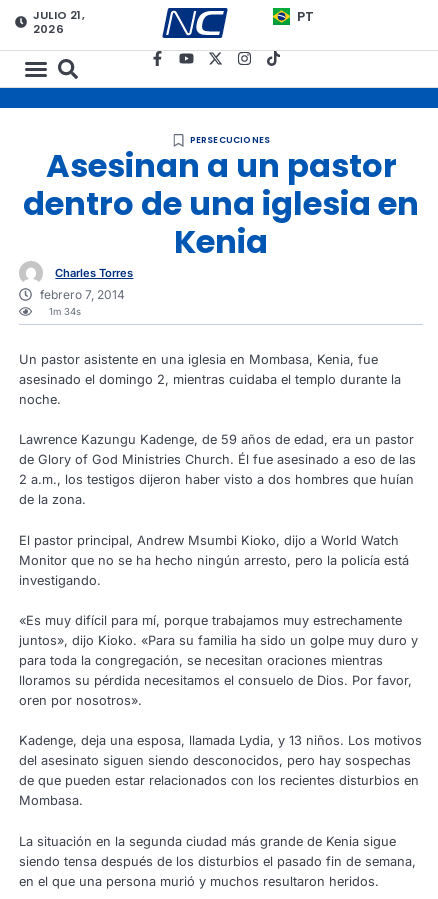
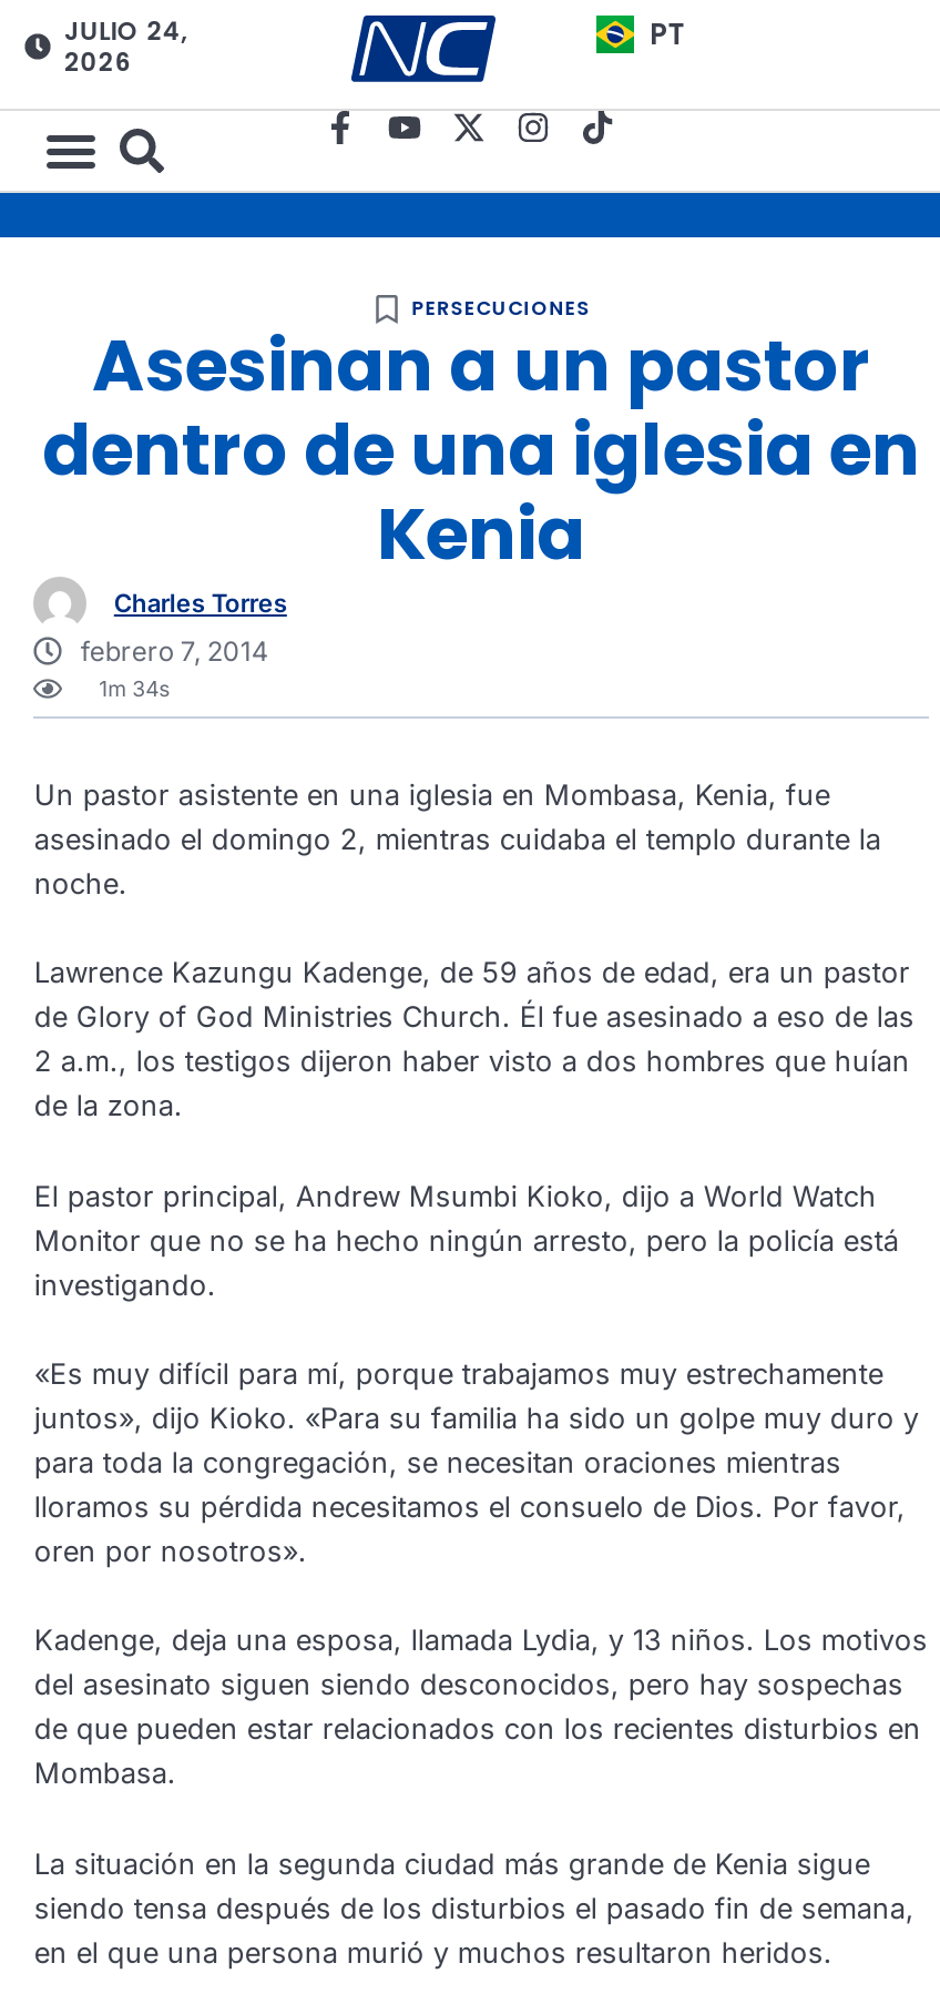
- JULIO 21,
+ JULIO 24,
